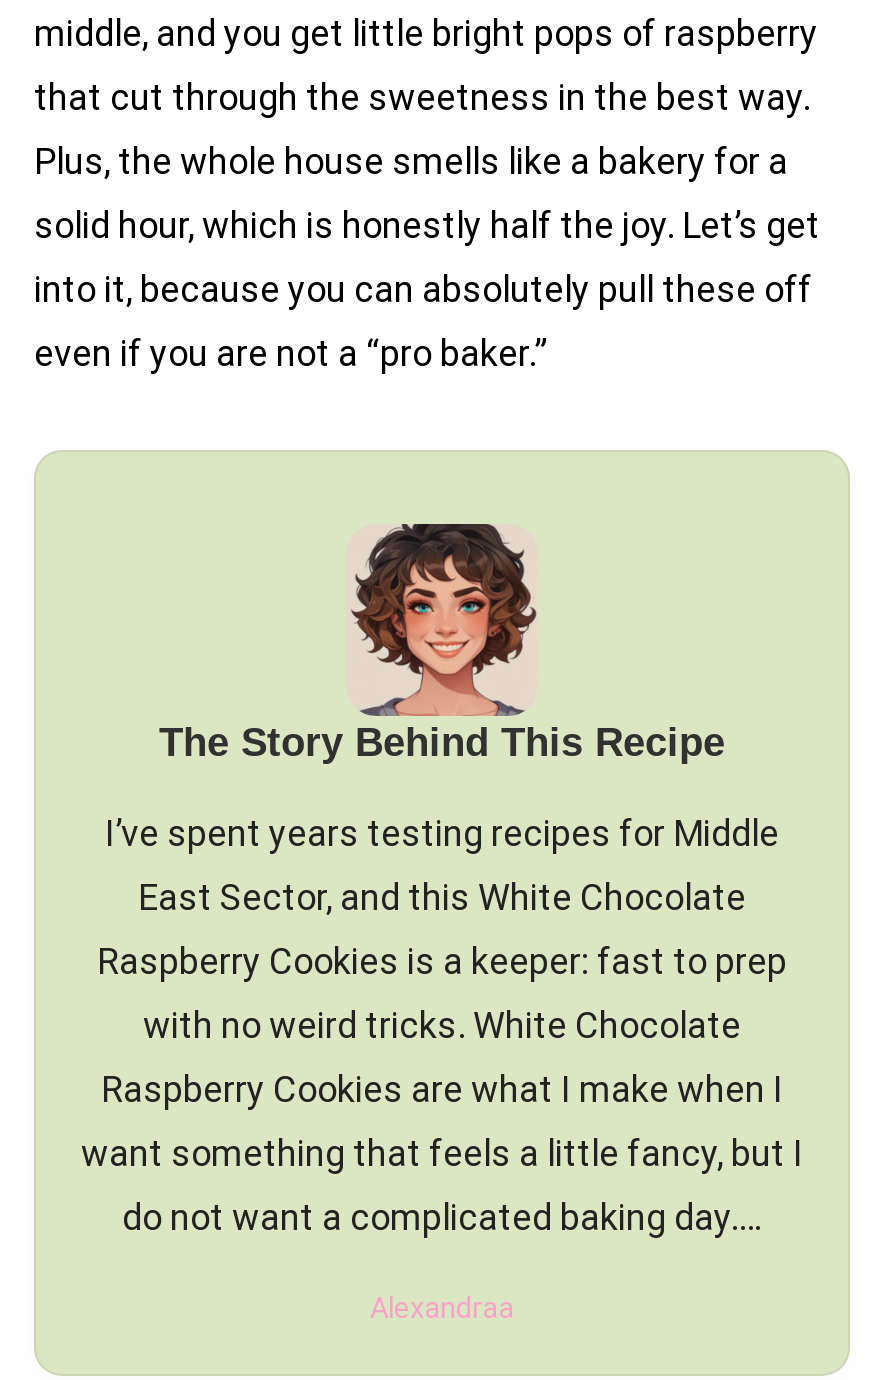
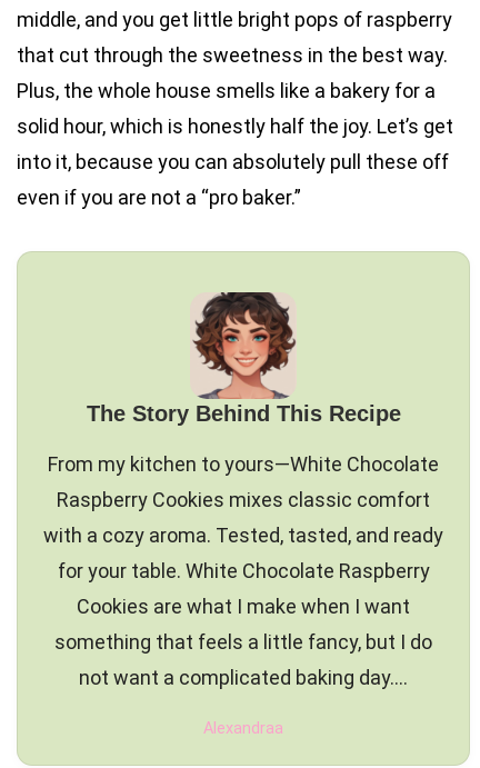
- I’ve spent years testing recipes for Middle
+ From my kitchen to yours—White Chocolate

- East Sector, and this White Chocolate
+ Raspberry Cookies mixes classic comfort

- Raspberry Cookies is a keeper: fast to prep
+ with a cozy aroma. Tested, tasted, and ready

- with no weird tricks. White Chocolate
+ for your table. White Chocolate Raspberry

- Raspberry Cookies are what I make when I
+ Cookies are what I make when I want

- want something that feels a little fancy, but I
+ something that feels a little fancy, but I do

- do not want a complicated baking day.…
+ not want a complicated baking day.…
